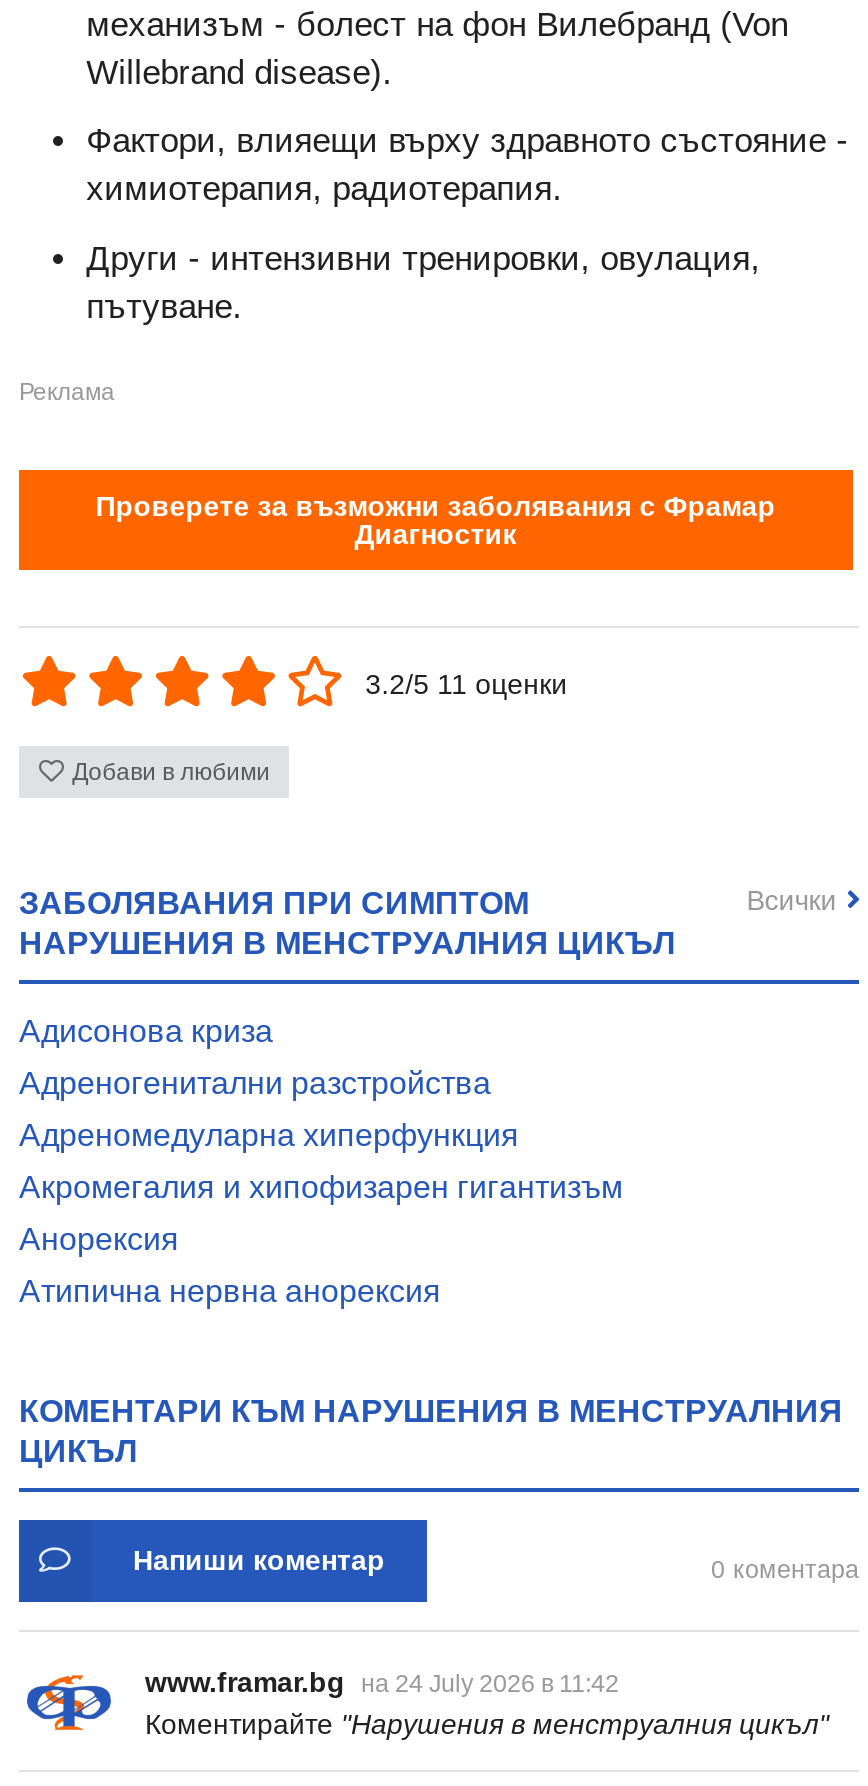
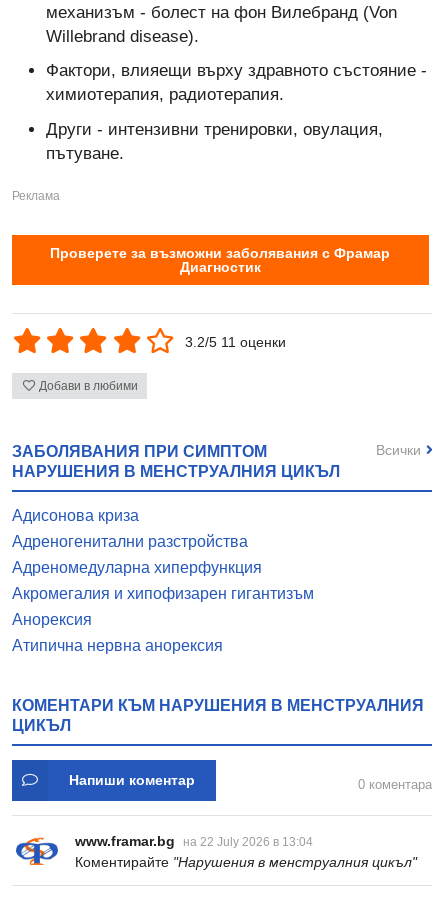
- www.framar.bg на 24 July 2026 в 11:42
+ www.framar.bg на 22 July 2026 в 13:04
